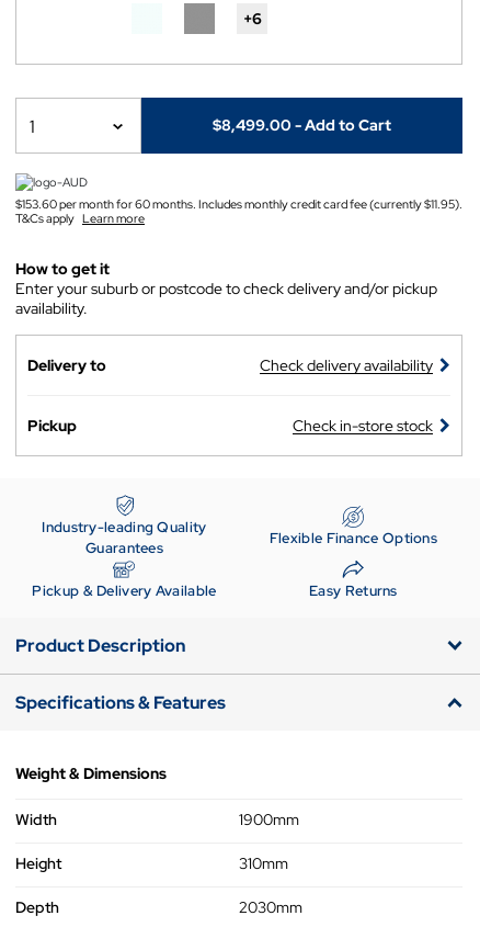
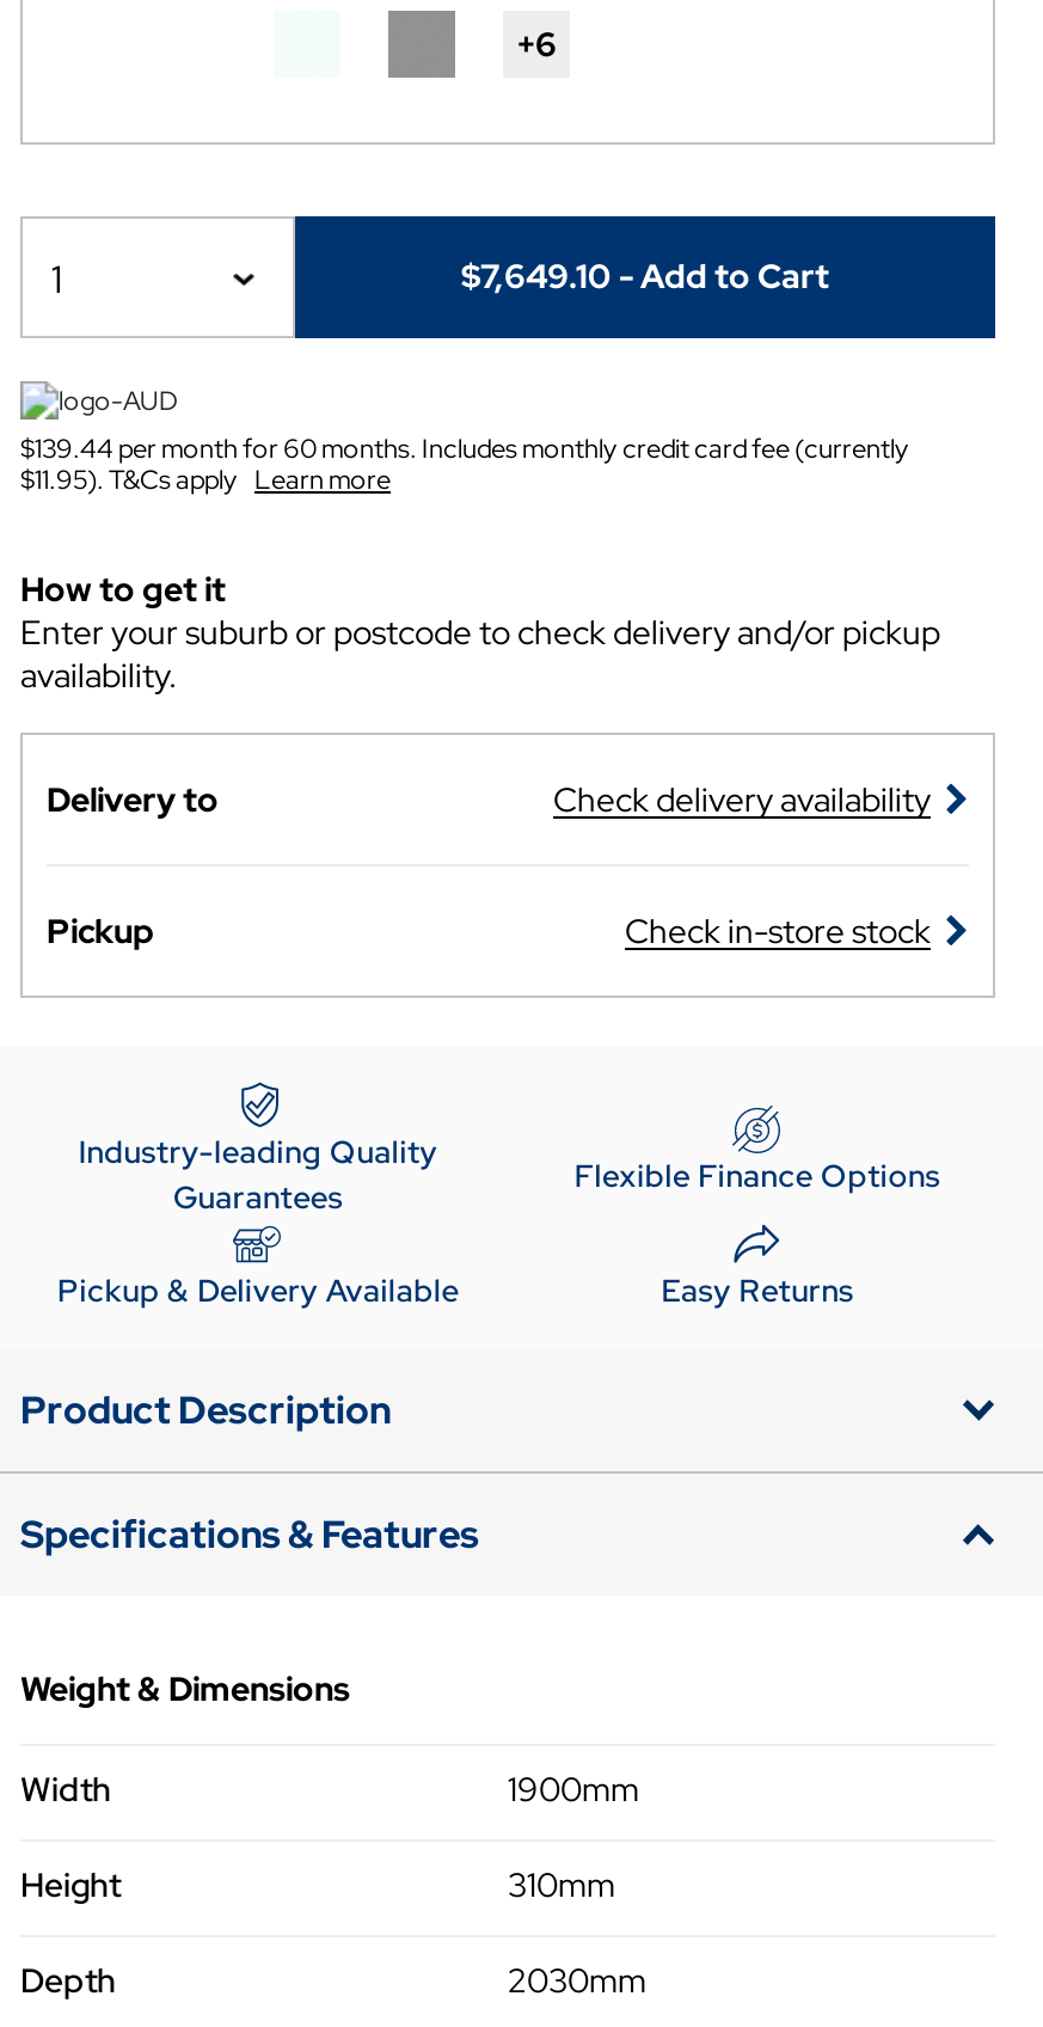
- $8,499.00 - Add to Cart
+ $7,649.10 - Add to Cart

- $153.60 per month for 60 months. Includes monthly credit card fee (currently $11.95).
- T&Cs apply Learn more
+ $139.44 per month for 60 months. Includes monthly credit card fee (currently
+ $11.95). T&Cs apply Learn more
